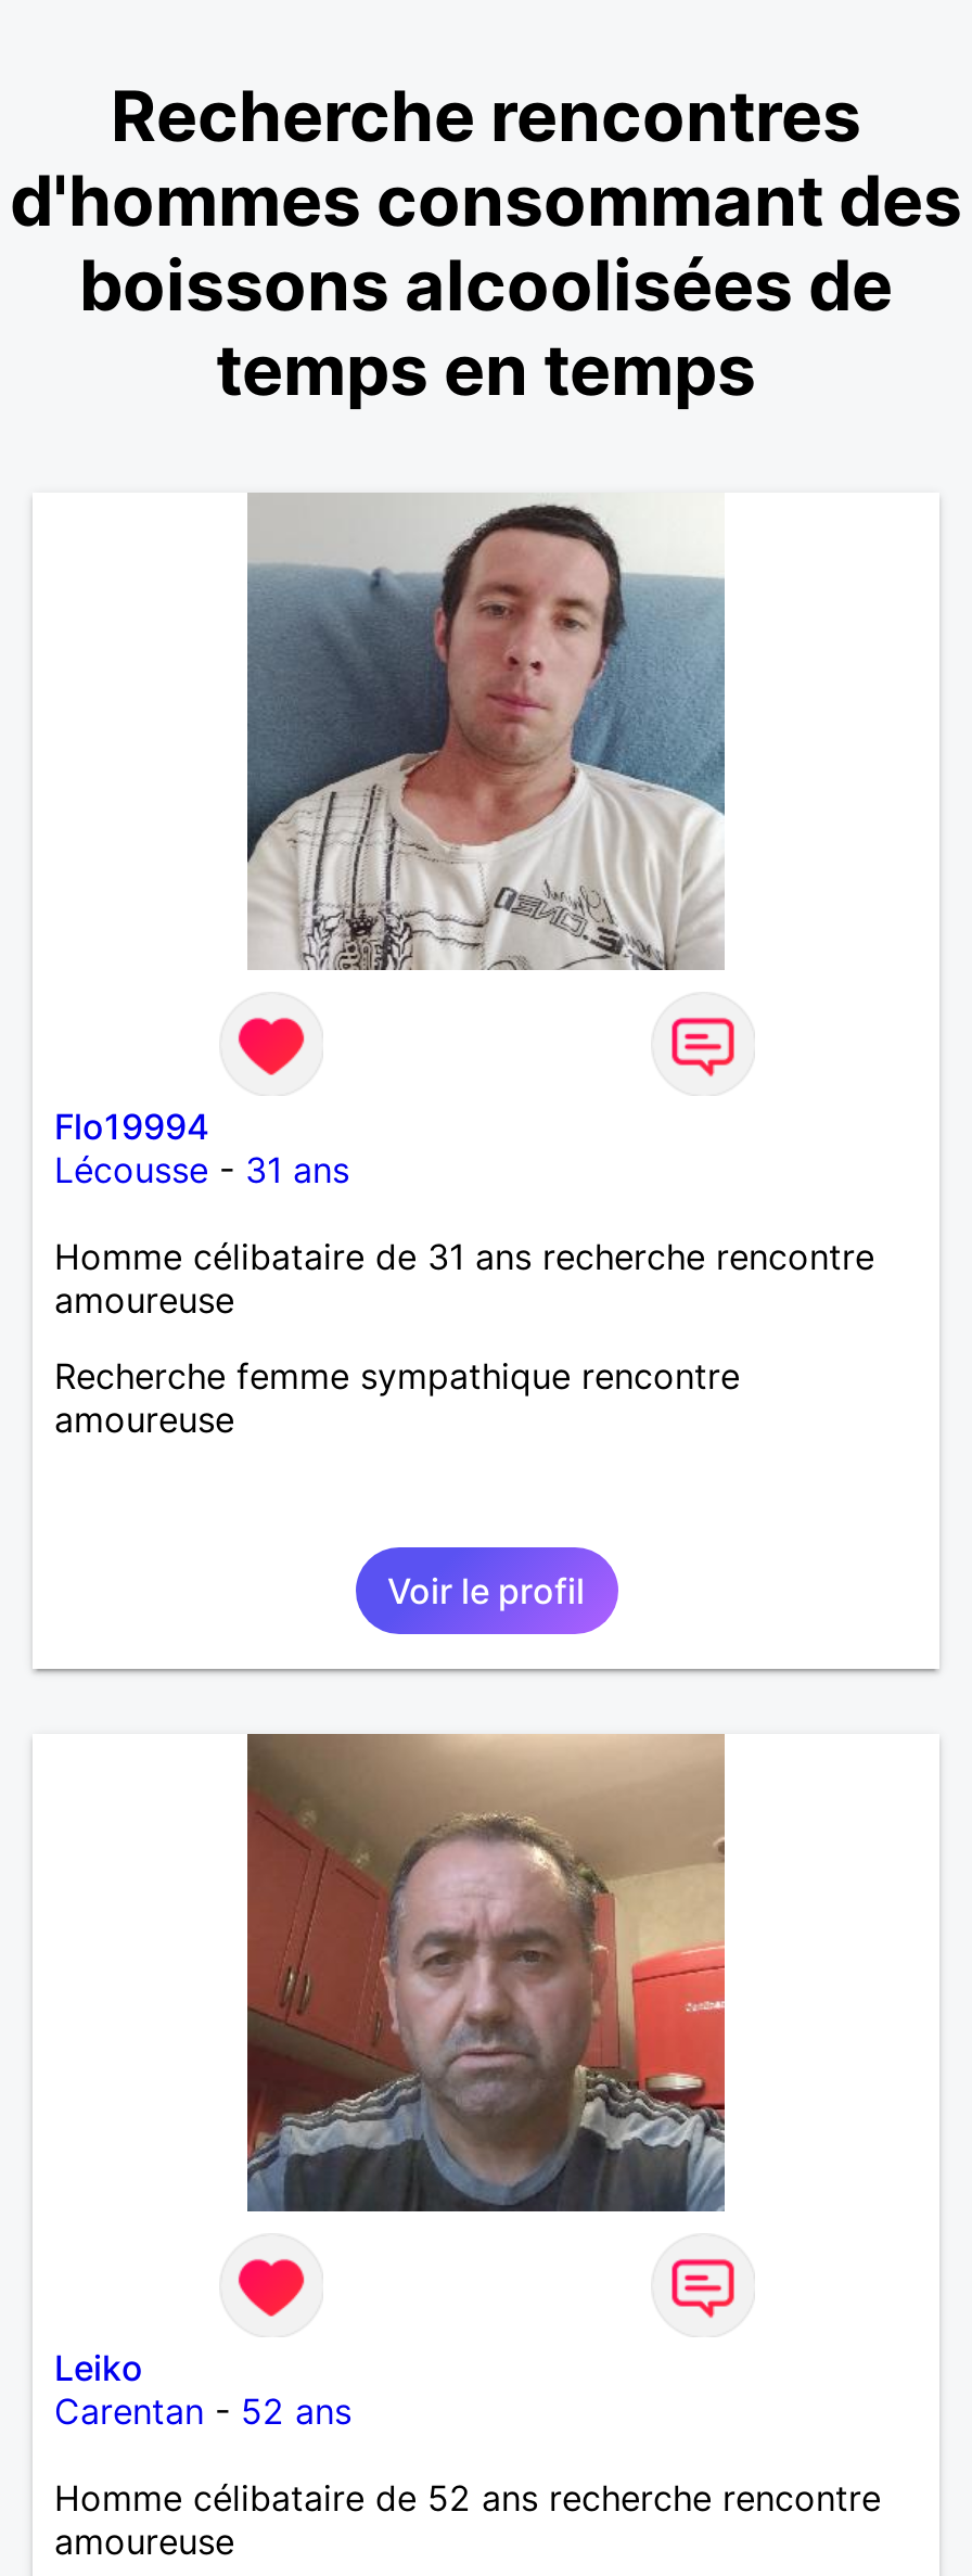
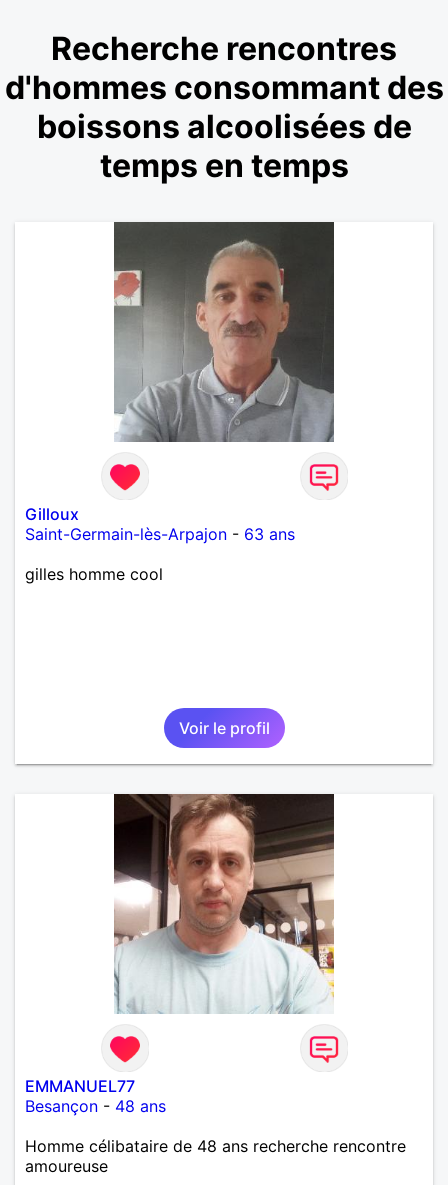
- [image]
+ [image]

- Flo19994
- Lécousse - 31 ans
- Homme célibataire de 31 ans recherche rencontre
- amoureuse
- Recherche femme sympathique rencontre
- amoureuse
+ Gilloux
+ Saint-Germain-lès-Arpajon - 63 ans
+ gilles homme cool

- [image]
+ [image]

- Leiko
- Carentan - 52 ans
+ EMMANUEL77
+ Besançon - 48 ans

- Homme célibataire de 52 ans recherche rencontre
+ Homme célibataire de 48 ans recherche rencontre
